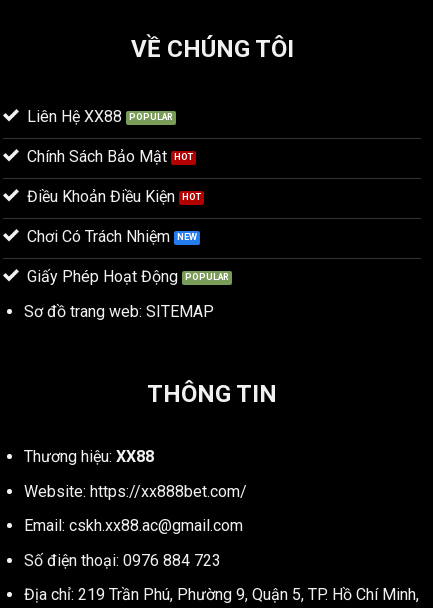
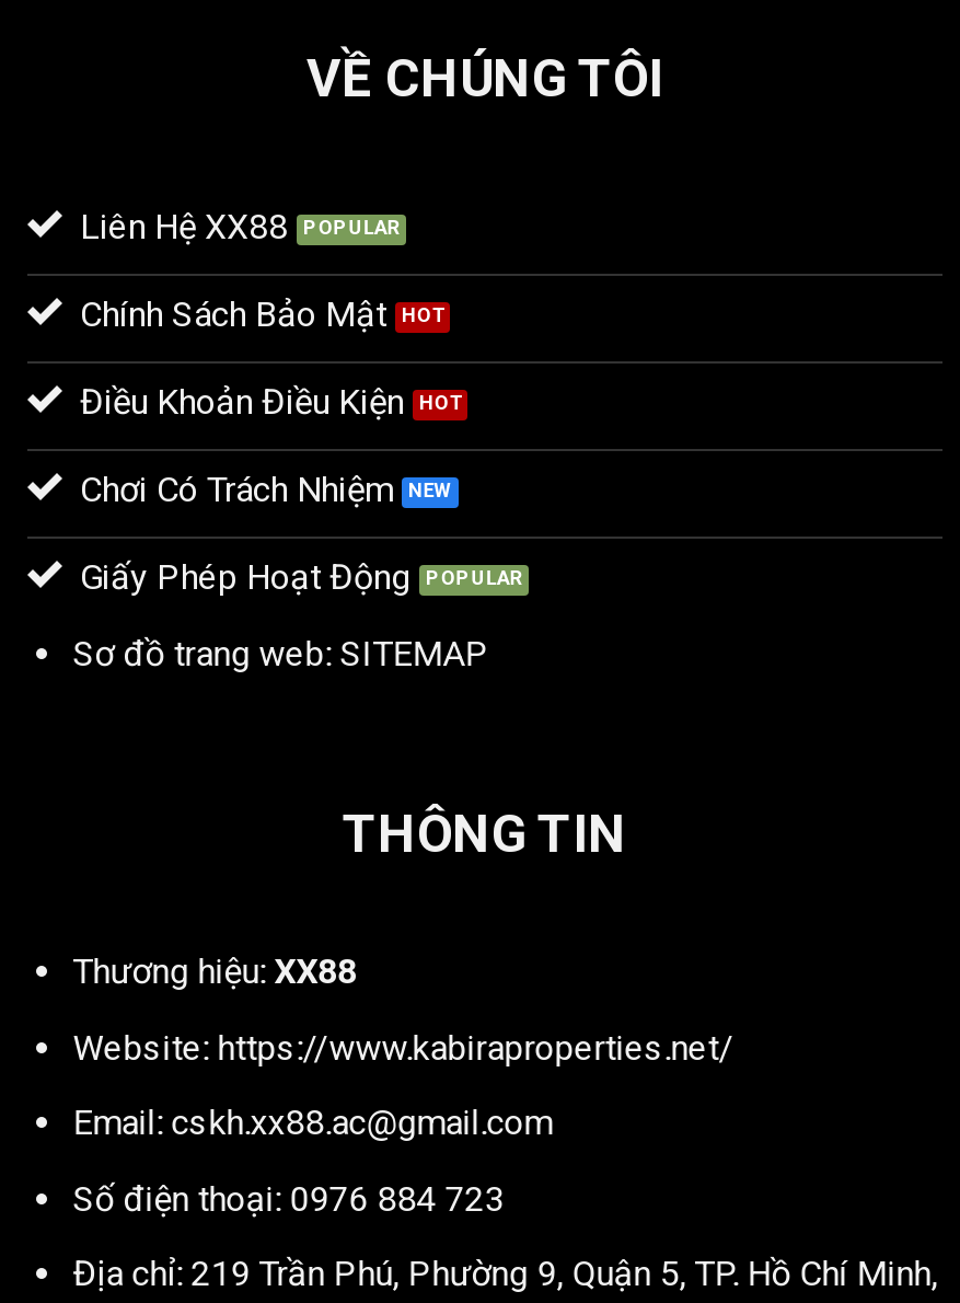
- Website: https://xx888bet.com/
+ Website: https://www.kabiraproperties.net/
